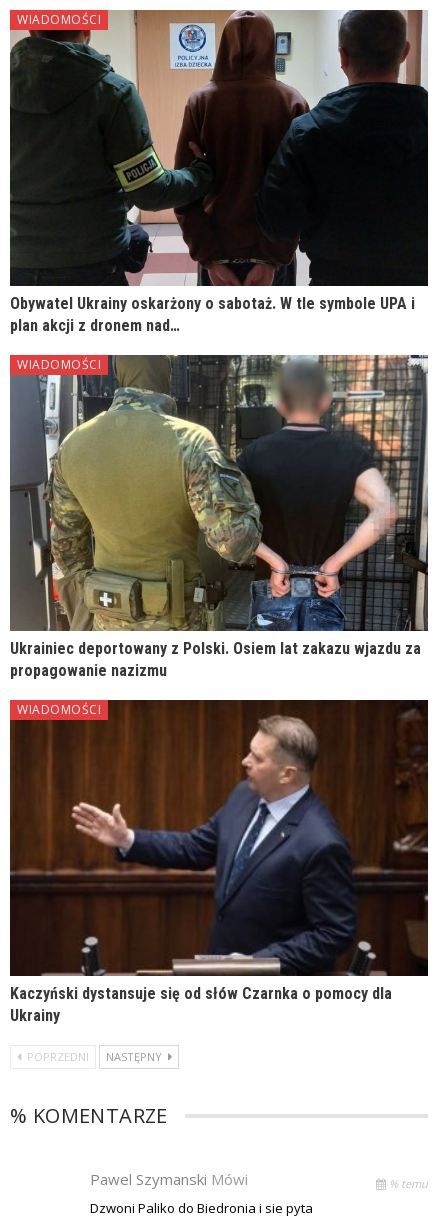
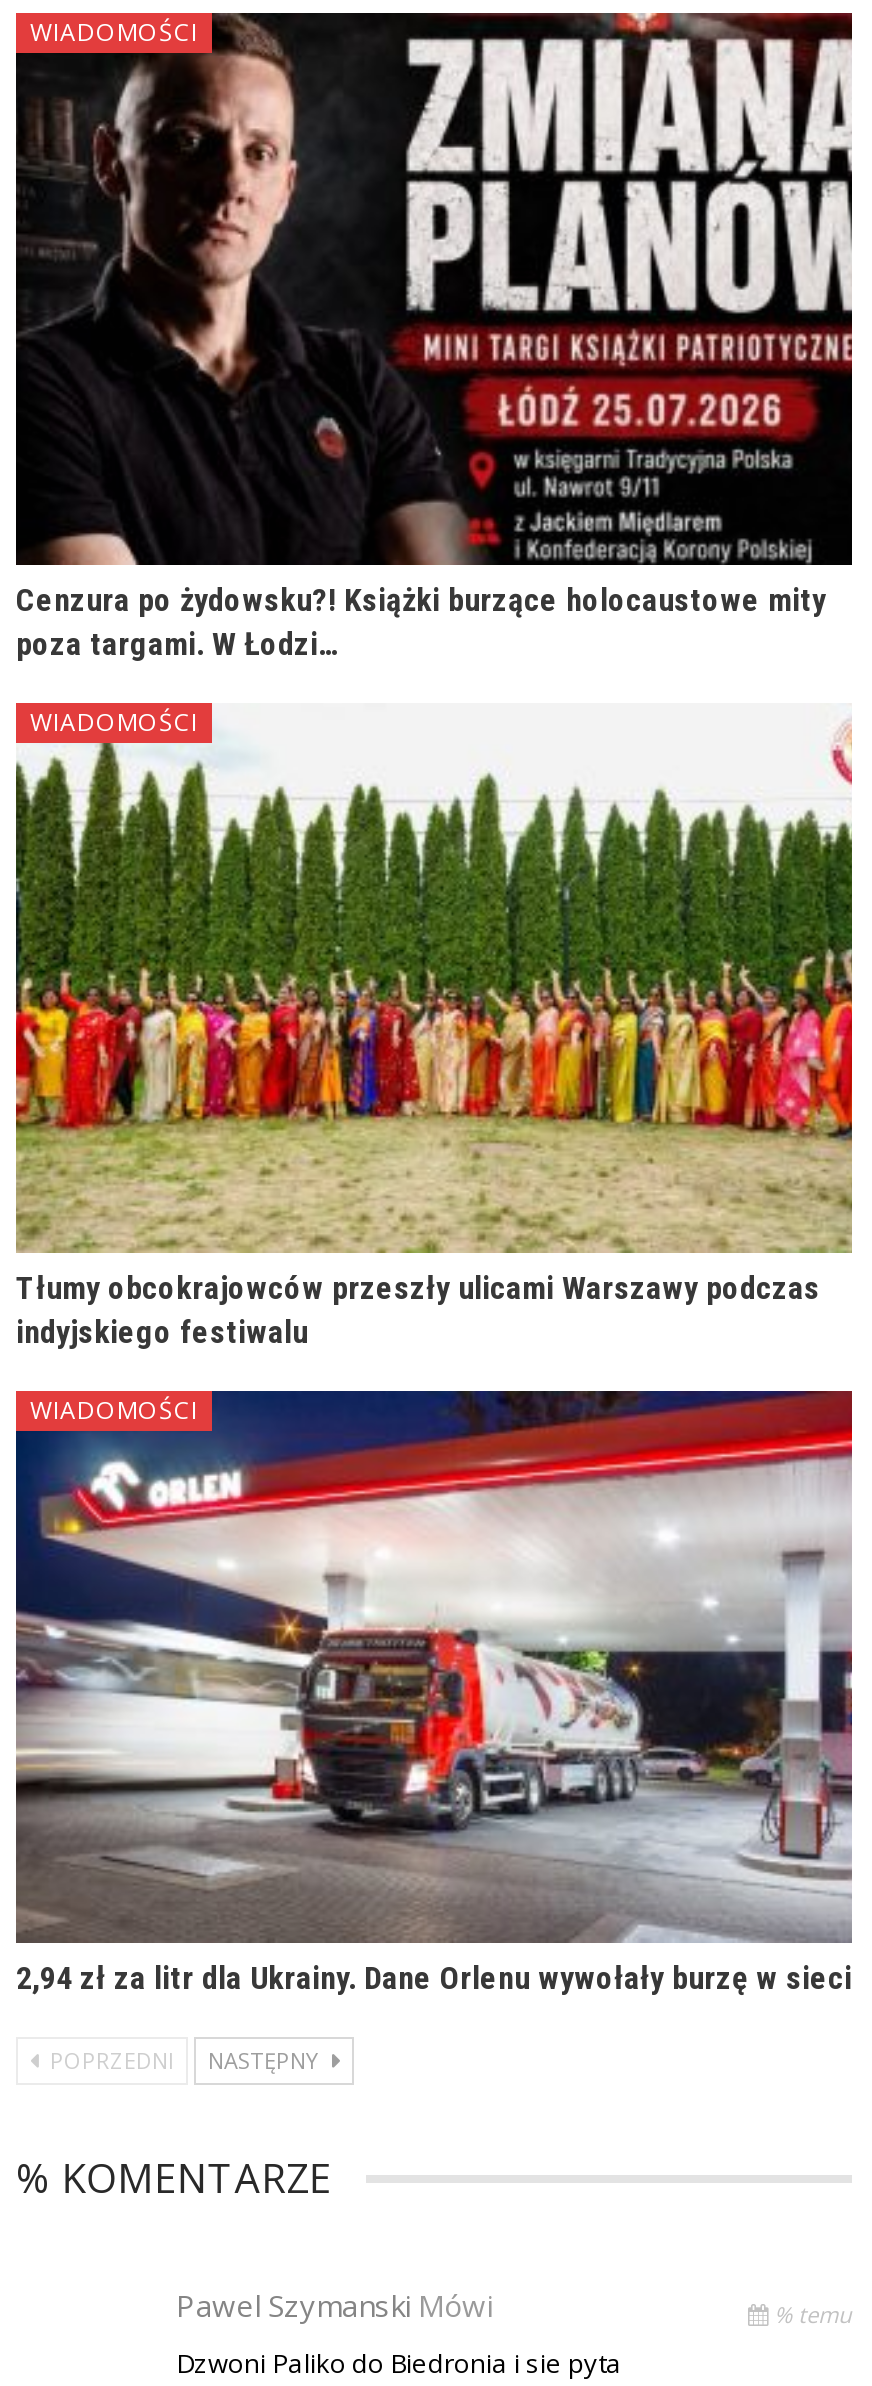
- [image]
- Obywatel Ukrainy oskarżony o sabotaż. W tle symbole UPA i
- plan akcji z dronem nad…
+ [image]
+ Cenzura po żydowsku?! Książki burzące holocaustowe mity
+ poza targami. W Łodzi…

- [image]
- Ukrainiec deportowany z Polski. Osiem lat zakazu wjazdu za
- propagowanie nazizmu
+ [image]
+ Tłumy obcokrajowców przeszły ulicami Warszawy podczas
+ indyjskiego festiwalu

- [image]
- Kaczyński dystansuje się od słów Czarnka o pomocy dla
- Ukrainy
+ [image]
+ 2,94 zł za litr dla Ukrainy. Dane Orlenu wywołały burzę w sieci
